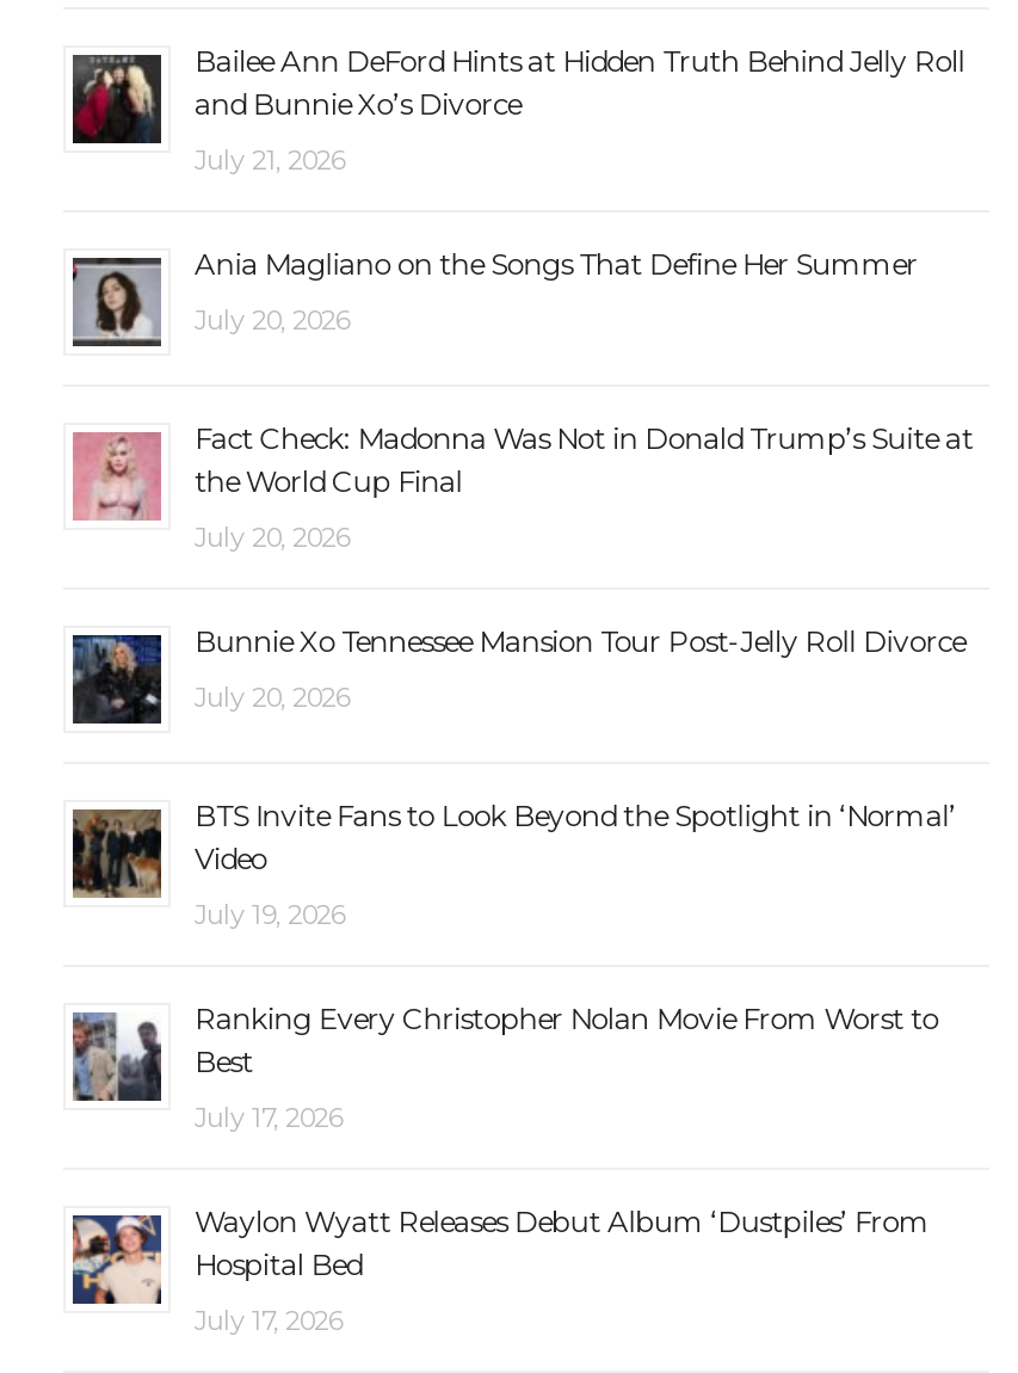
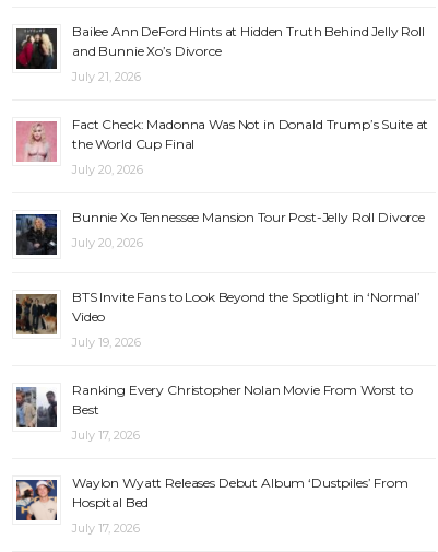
- [image]
- Ania Magliano on the Songs That Define Her Summer
- July 20, 2026
